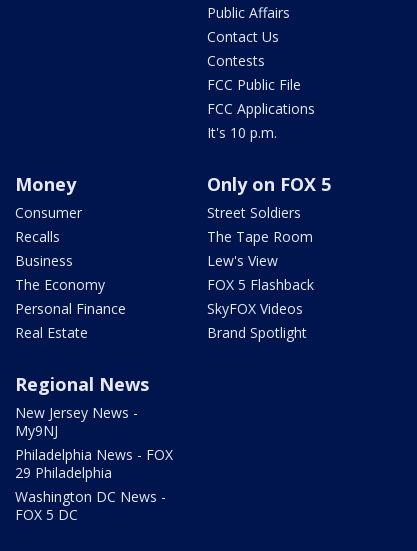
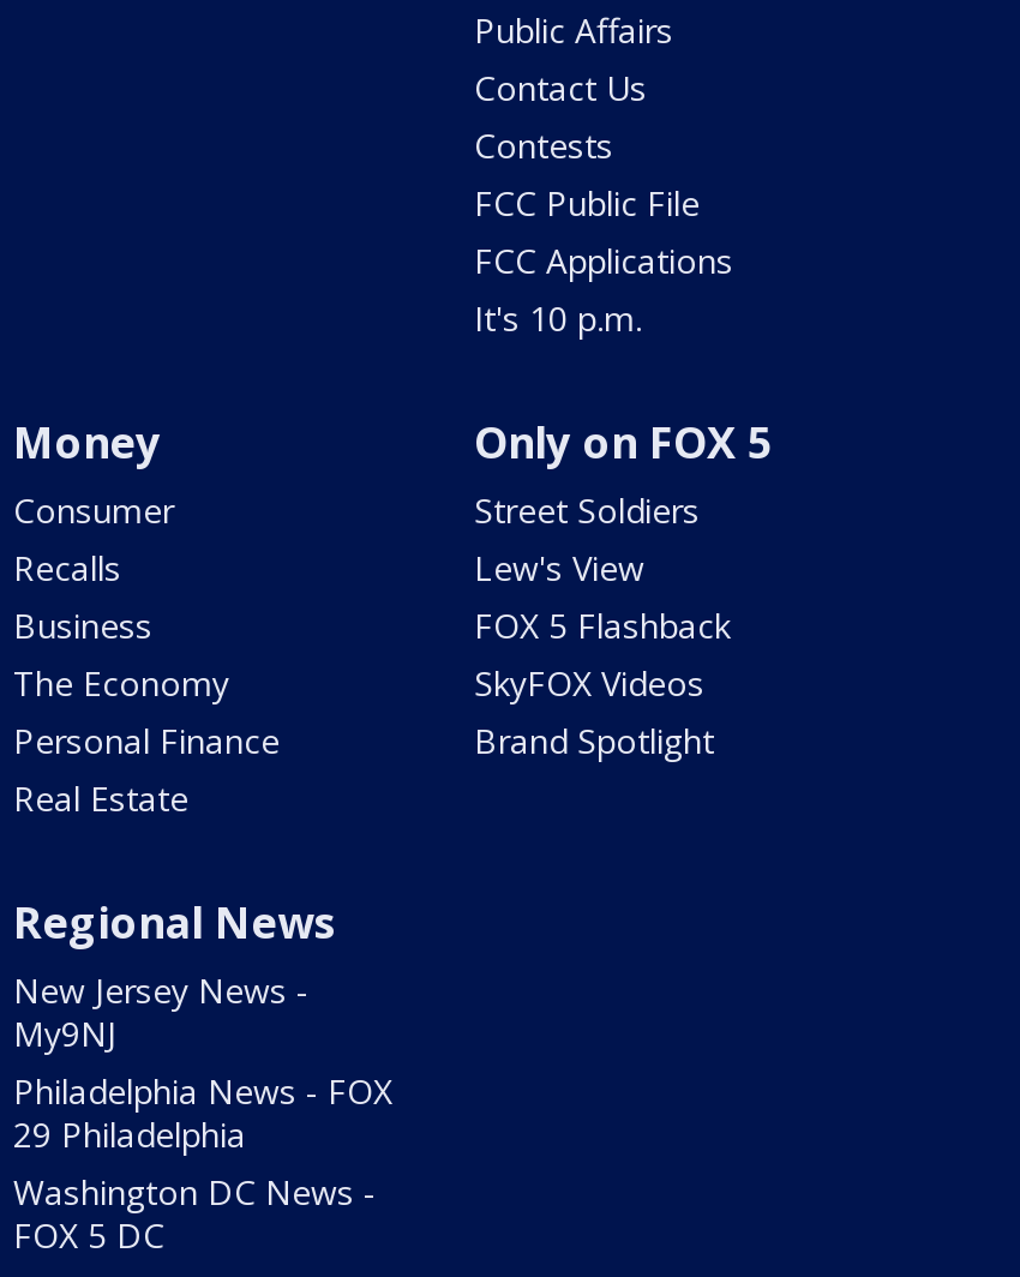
- The Tape Room

moved up: Lew's View | FOX 5 Flashback | SkyFOX Videos | Brand Spotlight
